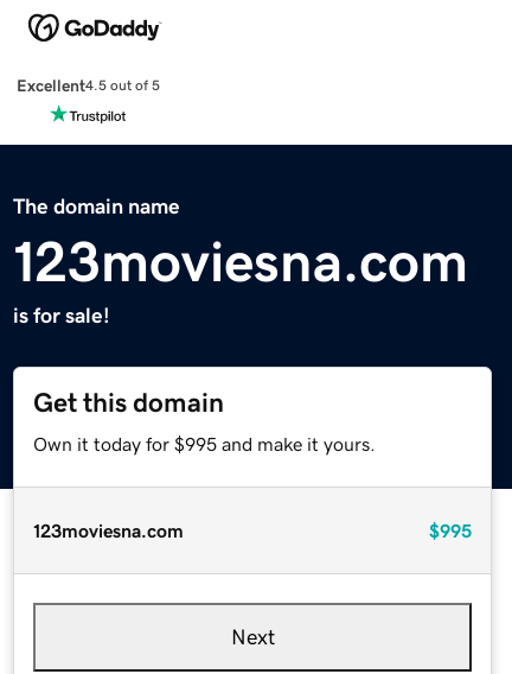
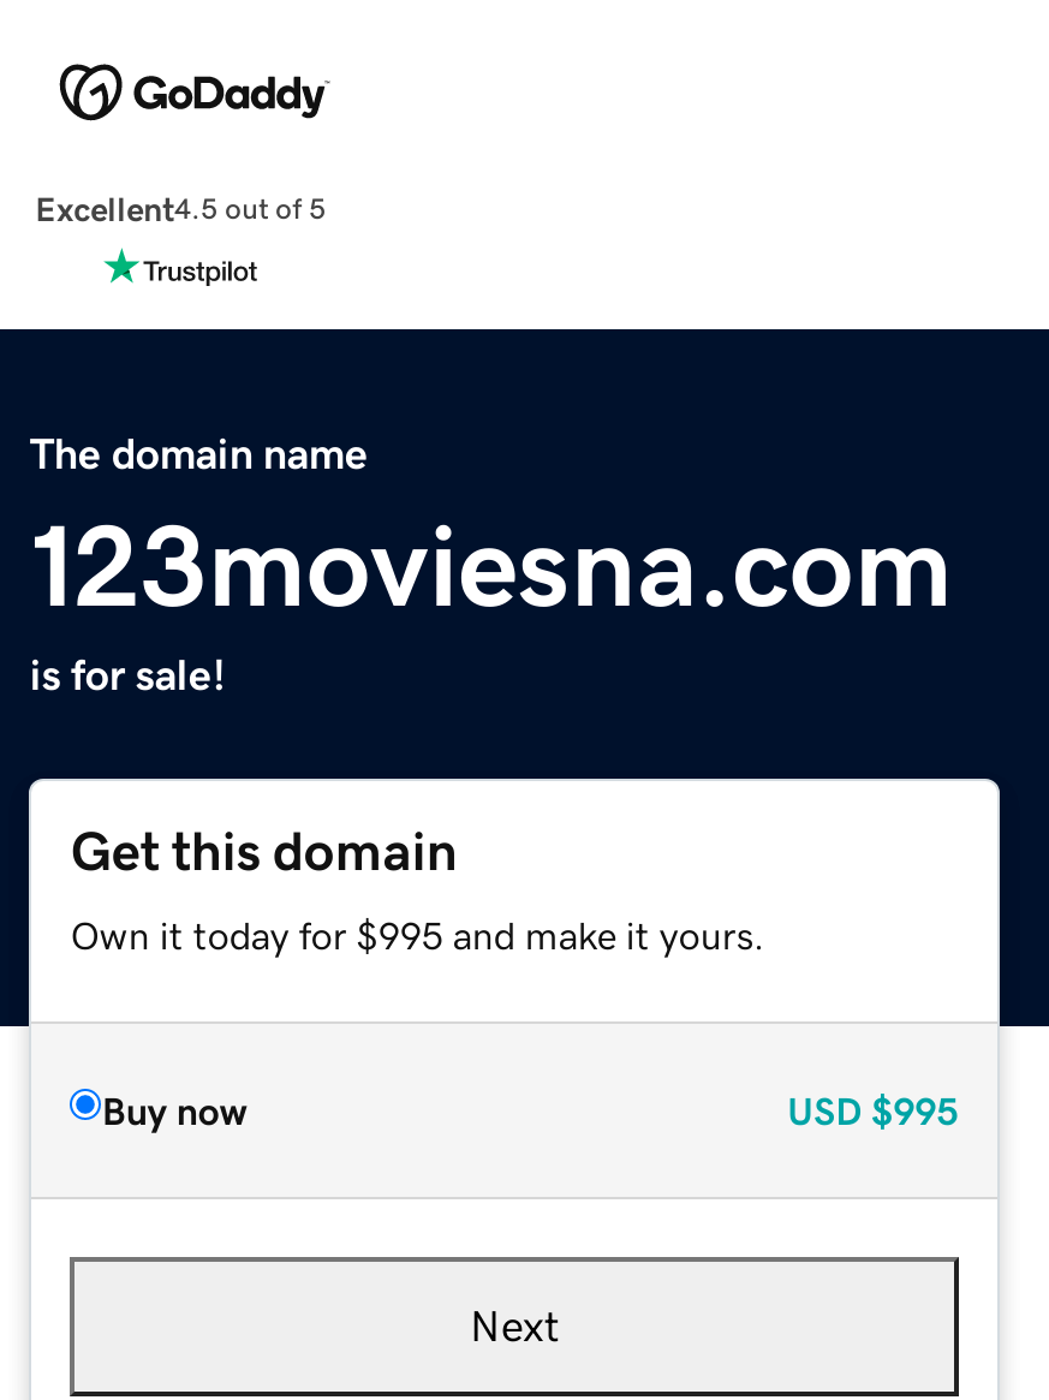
- 123moviesna.com
- $995
+ Buy now
+ USD $995
